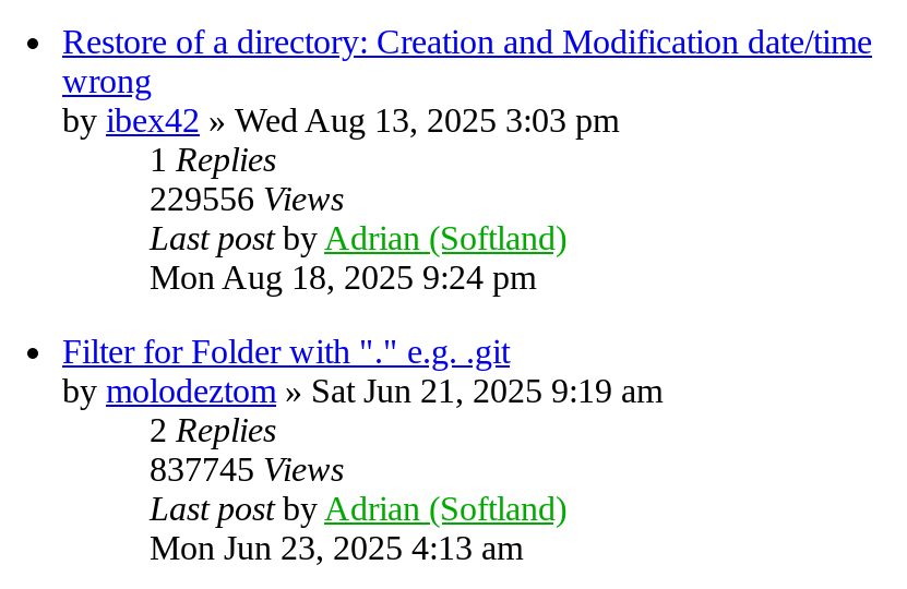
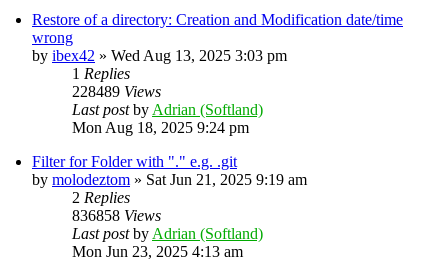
- 229556 Views
+ 228489 Views

- 837745 Views
+ 836858 Views
